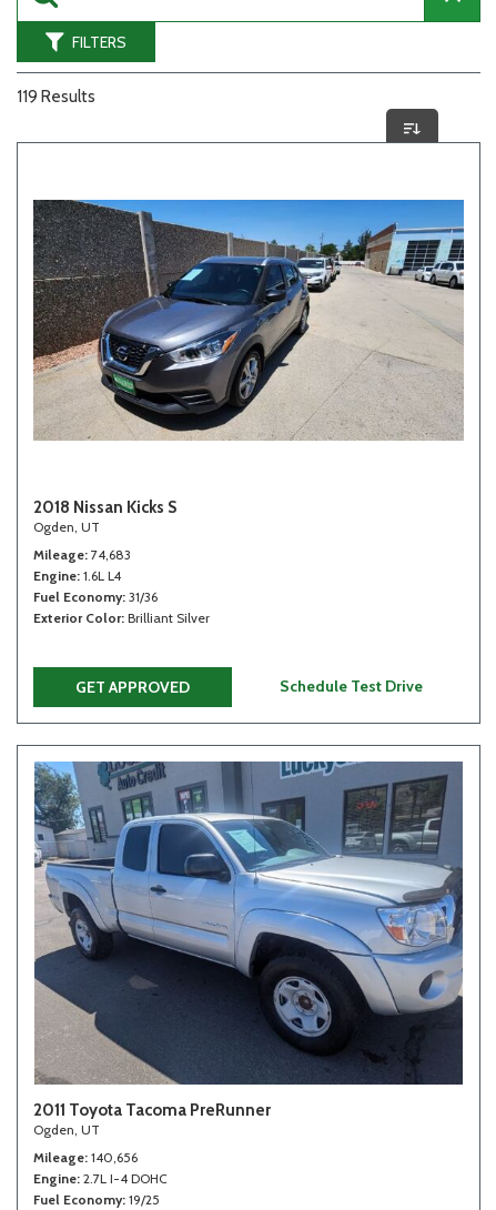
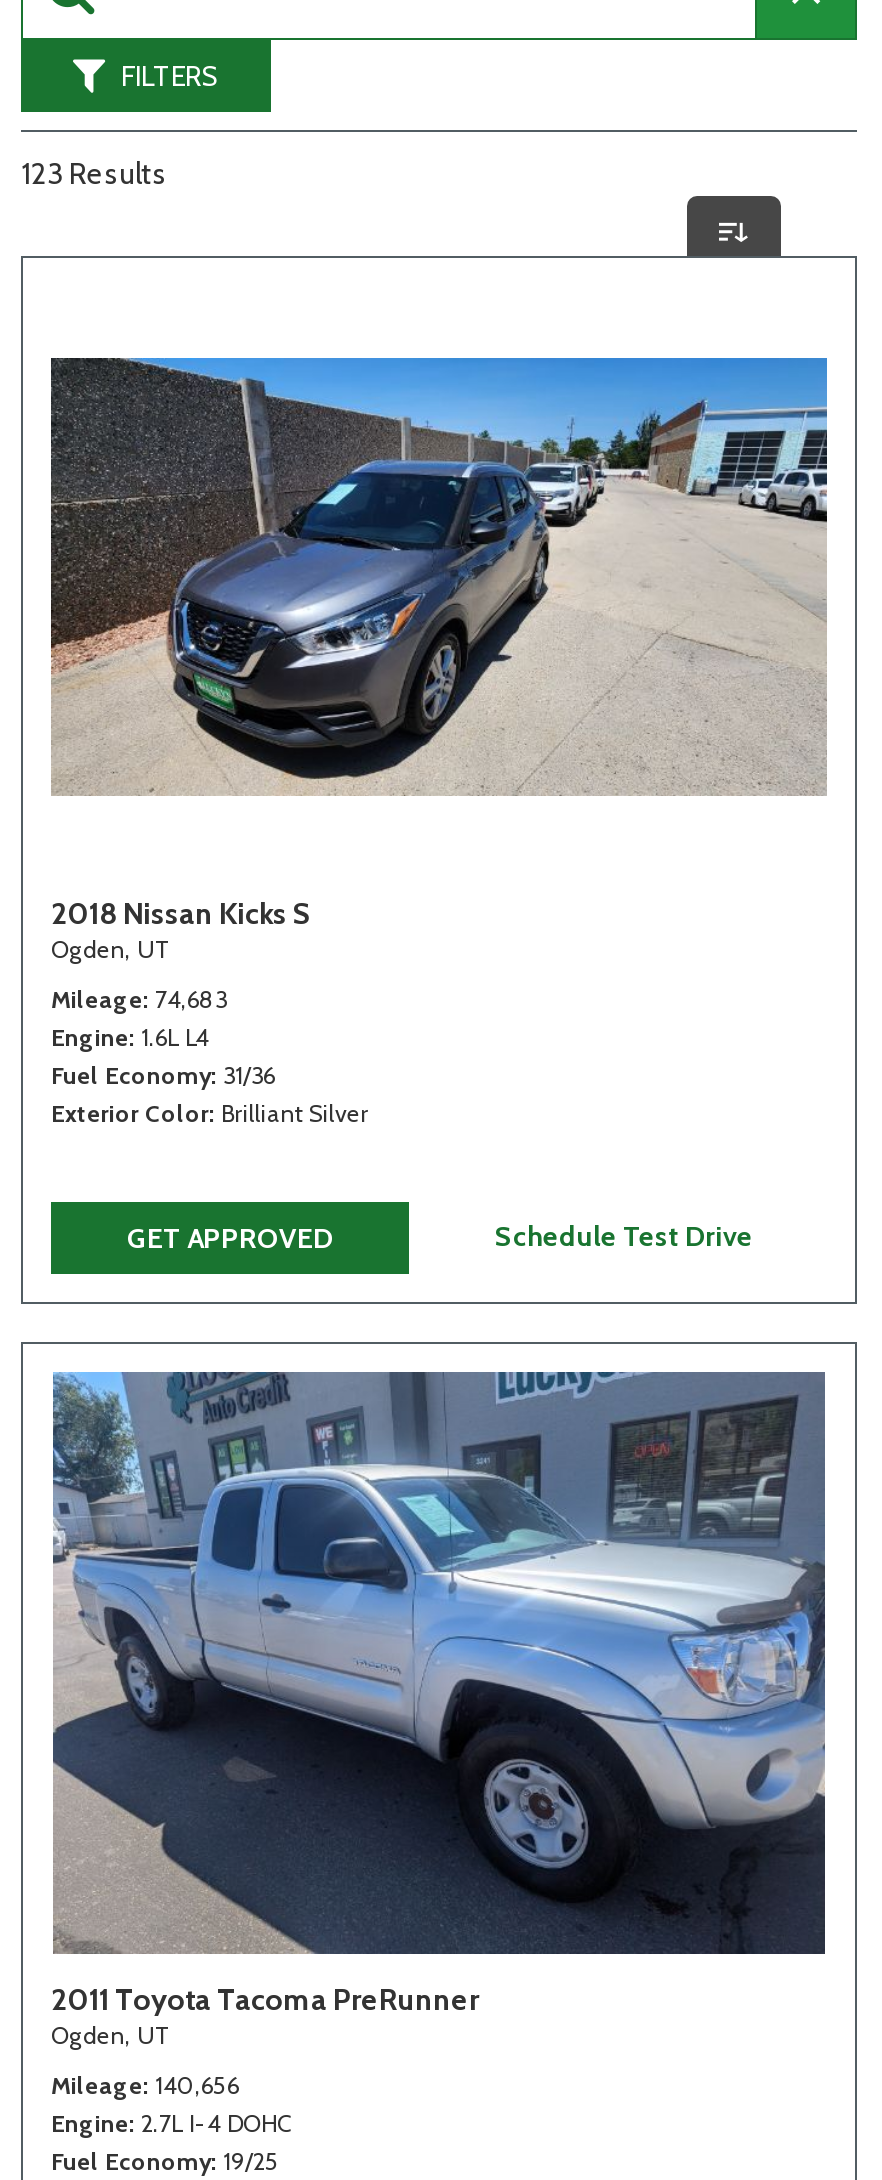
- 119 Results
+ 123 Results
